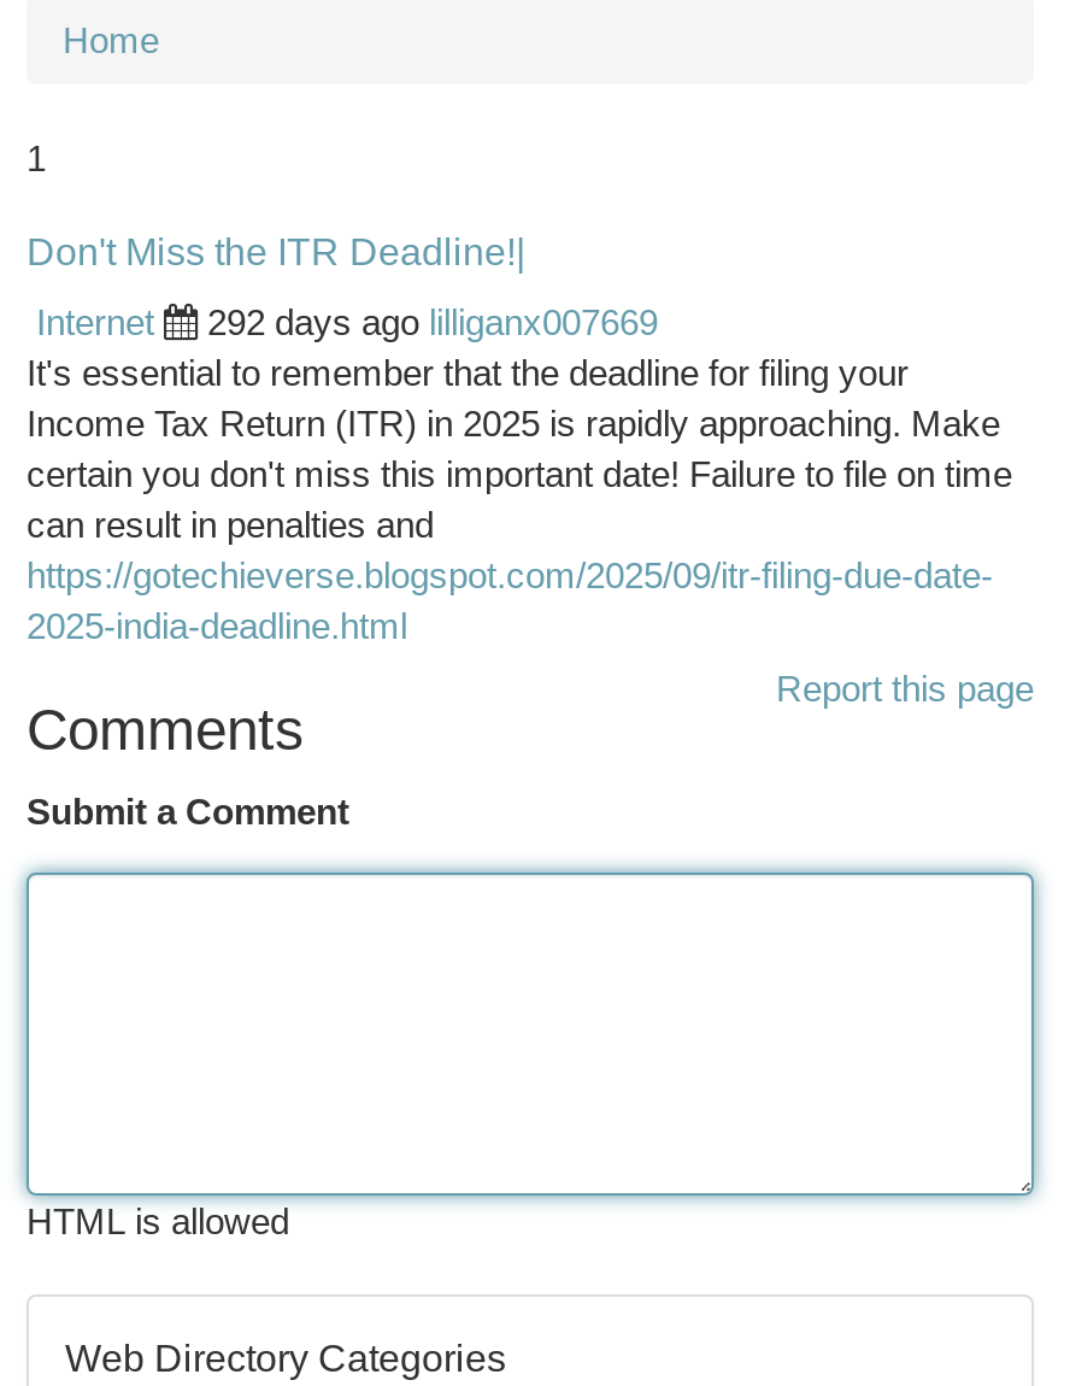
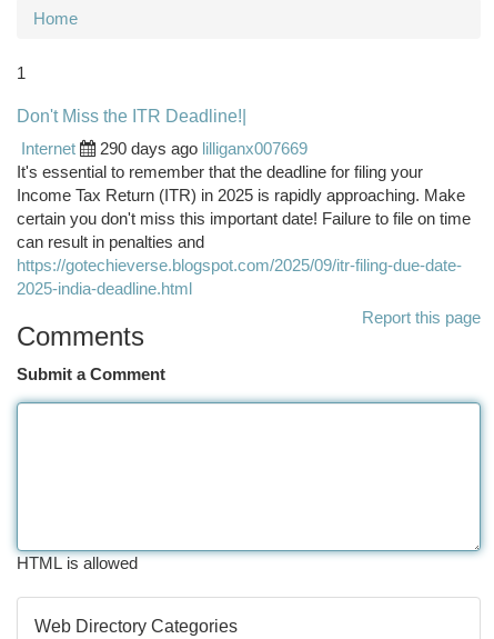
- 292 days ago lilliganx007669
+ 290 days ago lilliganx007669
